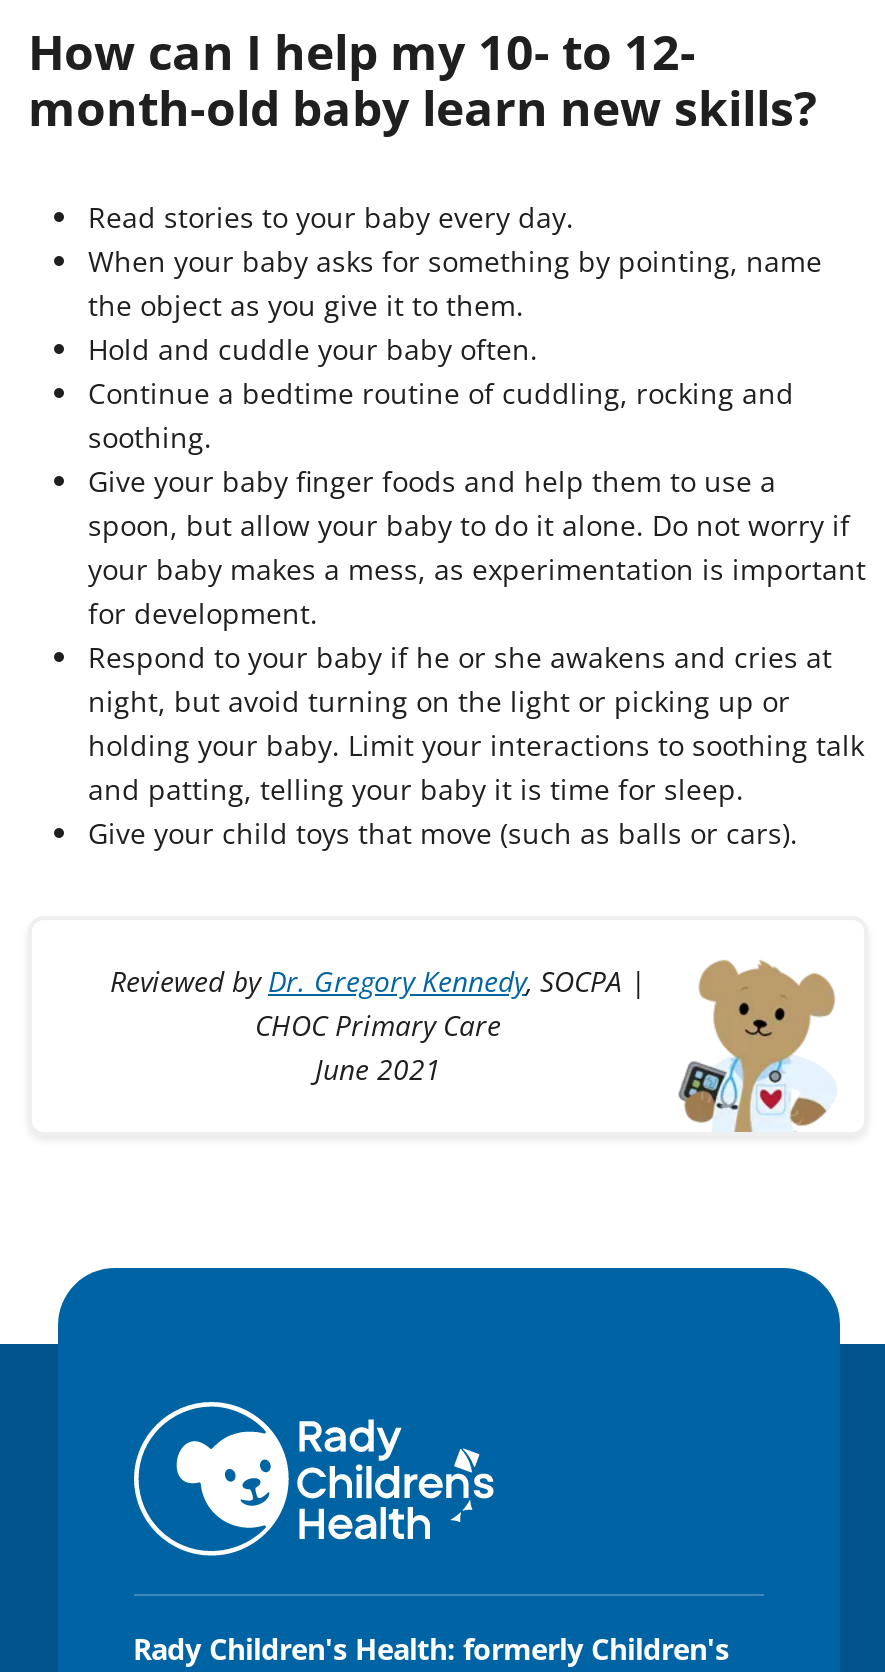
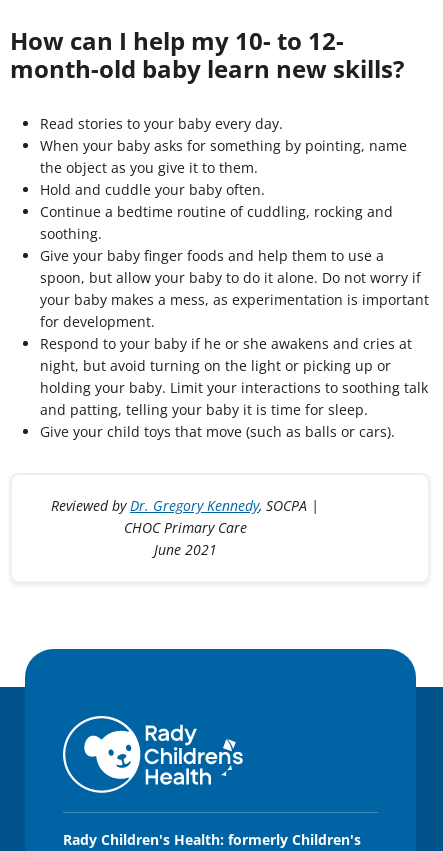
- [image]
